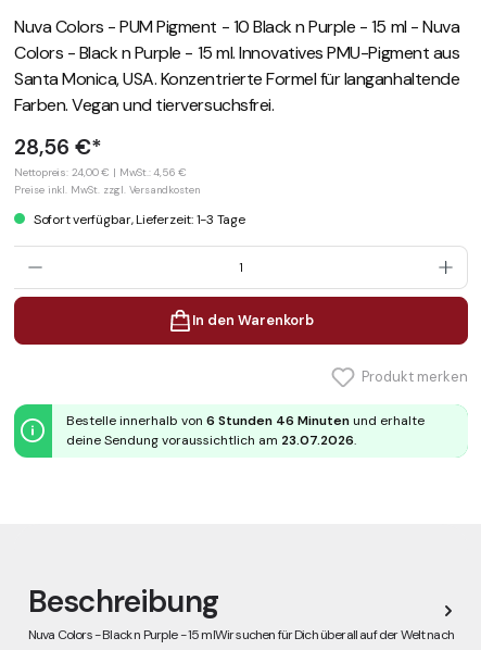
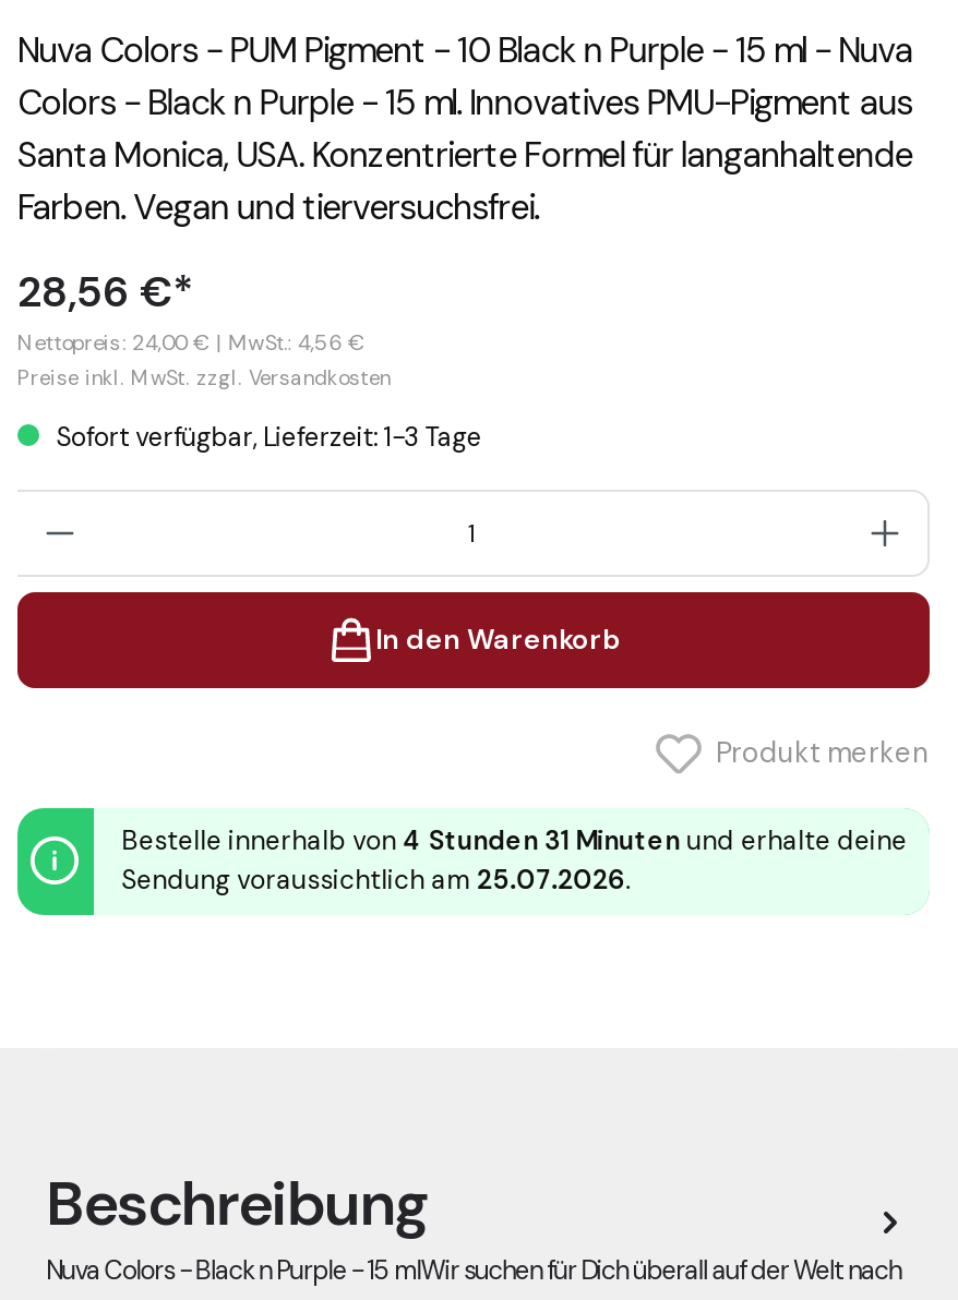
- Bestelle innerhalb von 6 Stunden 46 Minuten und erhalte
- deine Sendung voraussichtlich am 23.07.2026
+ Bestelle innerhalb von 4 Stunden 31 Minuten und erhalte deine
+ Sendung voraussichtlich am 25.07.2026
